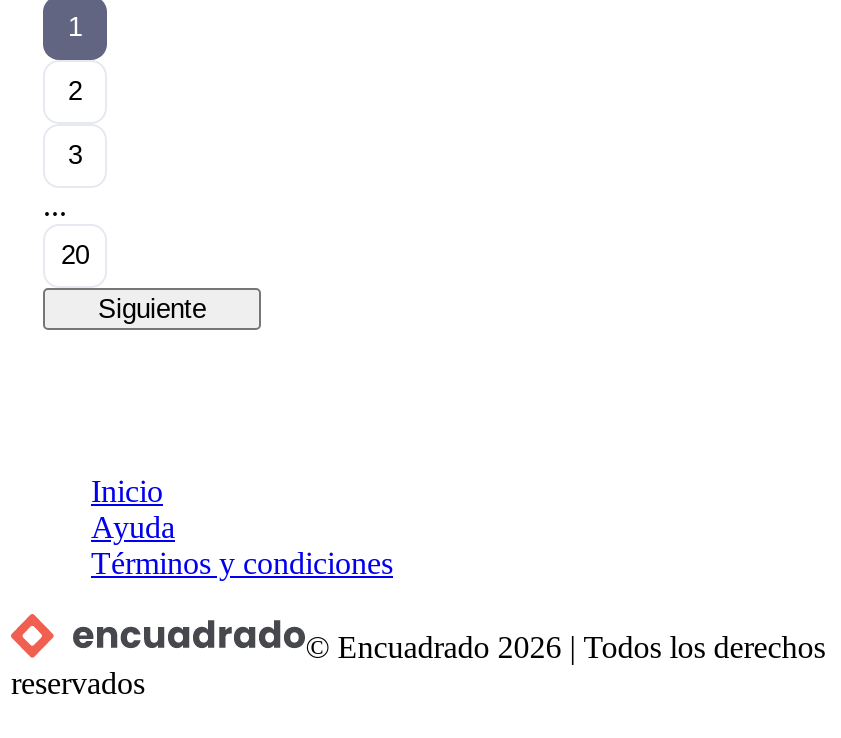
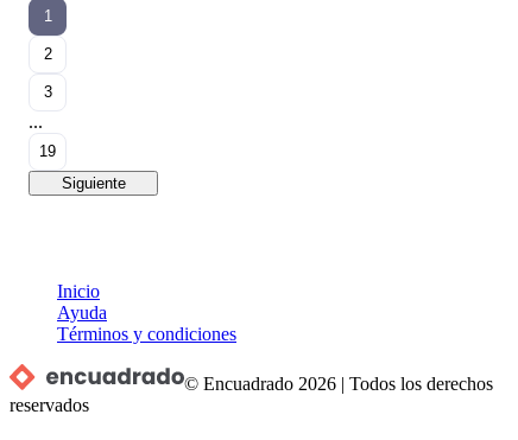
- 20
+ 19
